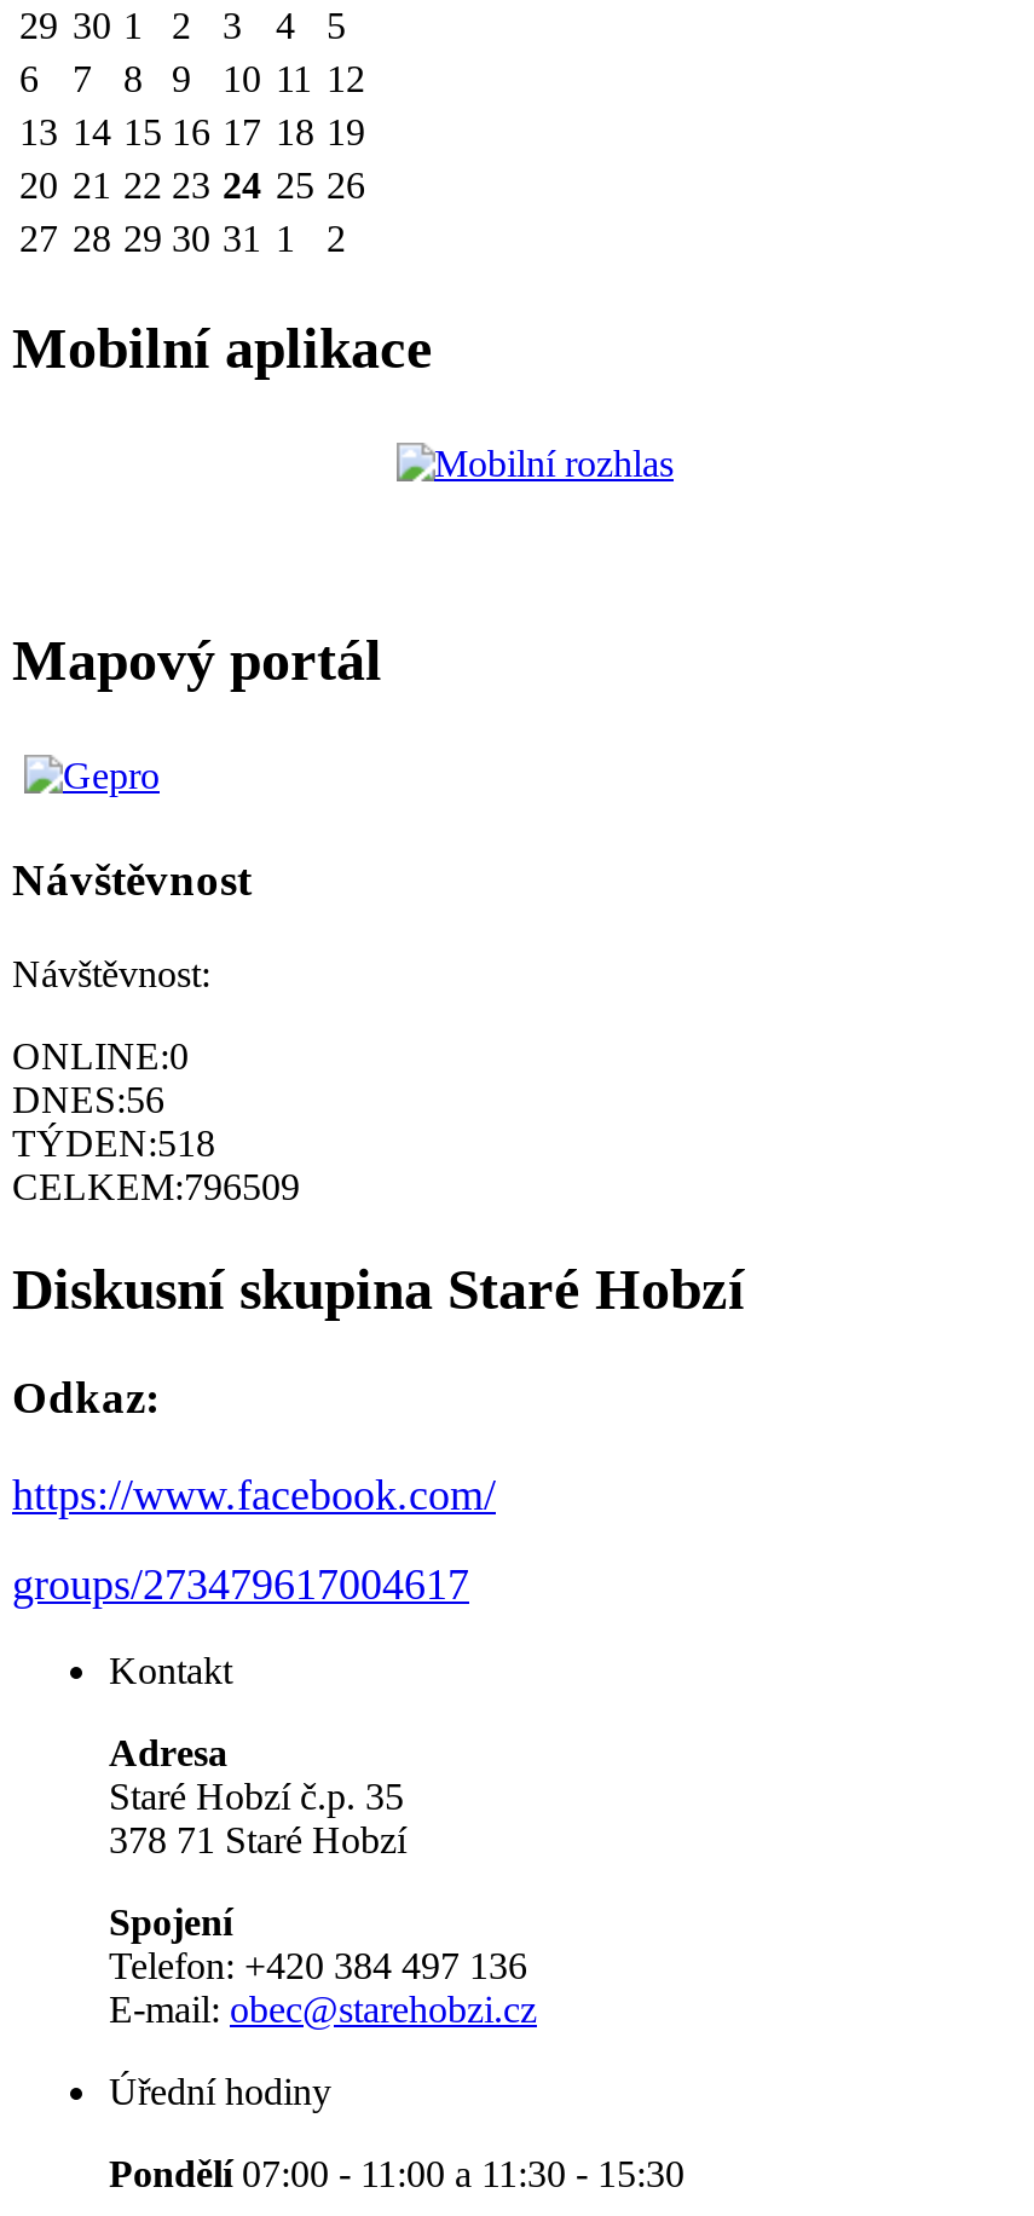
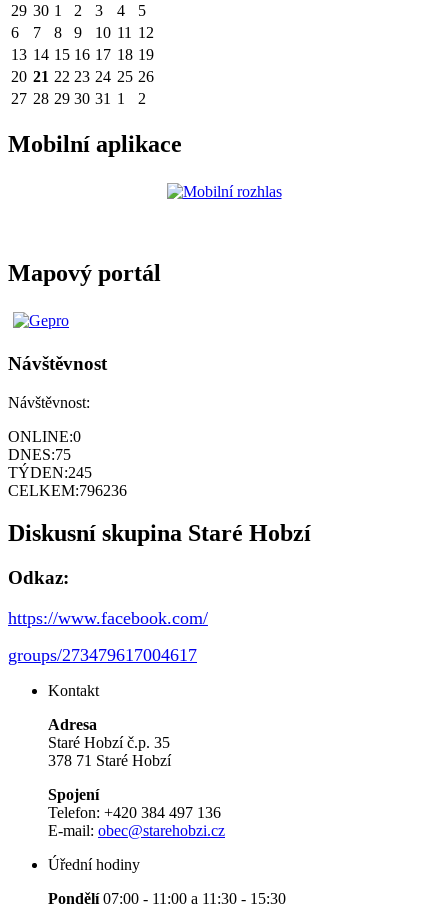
- DNES:56
+ DNES:75

- TÝDEN:518
+ TÝDEN:245

- CELKEM:796509
+ CELKEM:796236
